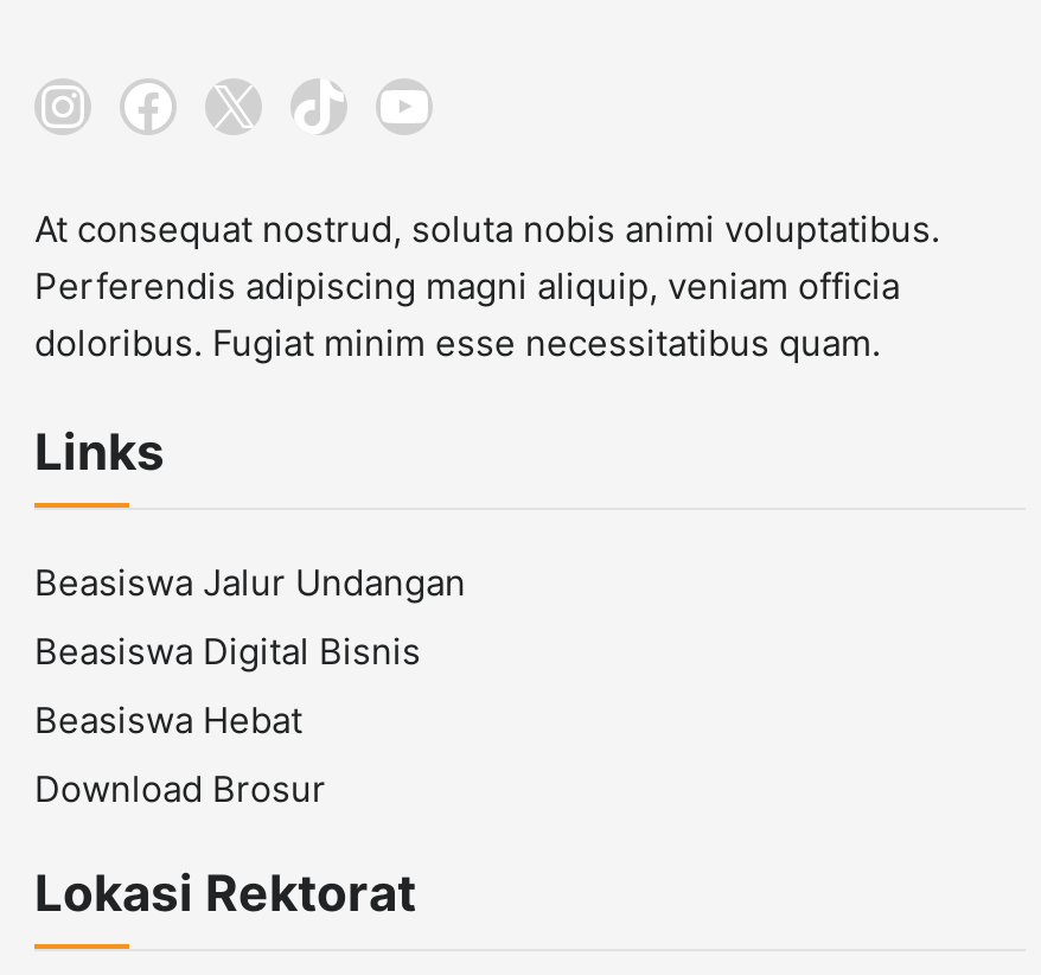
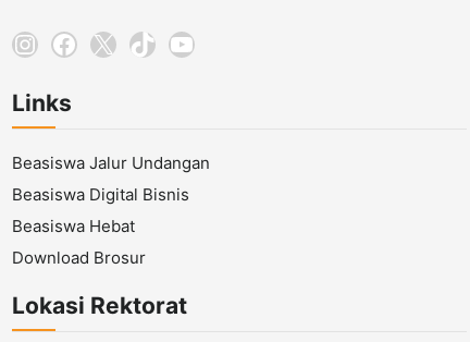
- At consequat nostrud, soluta nobis animi voluptatibus.
- Perferendis adipiscing magni aliquip, veniam officia
- doloribus. Fugiat minim esse necessitatibus quam.
